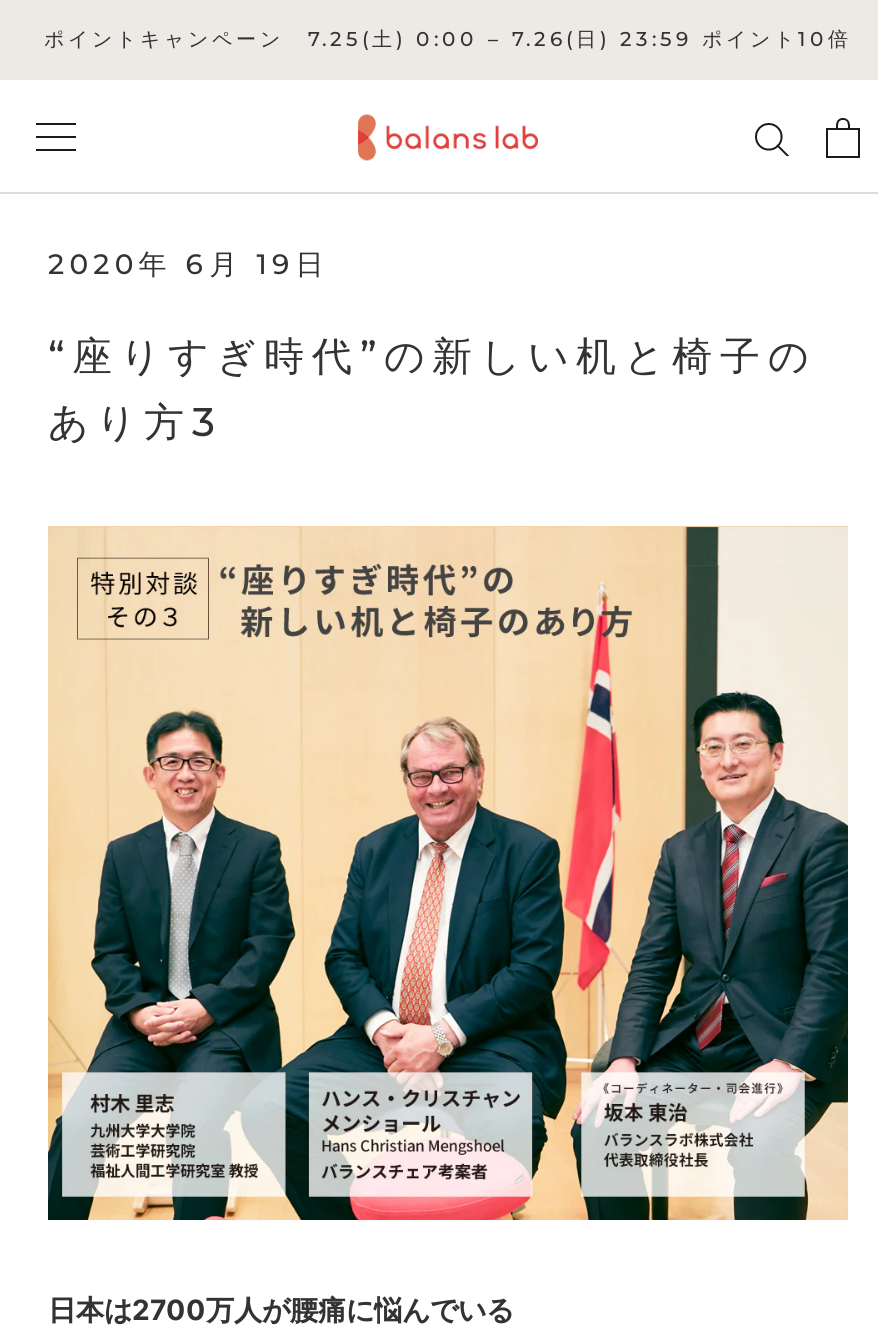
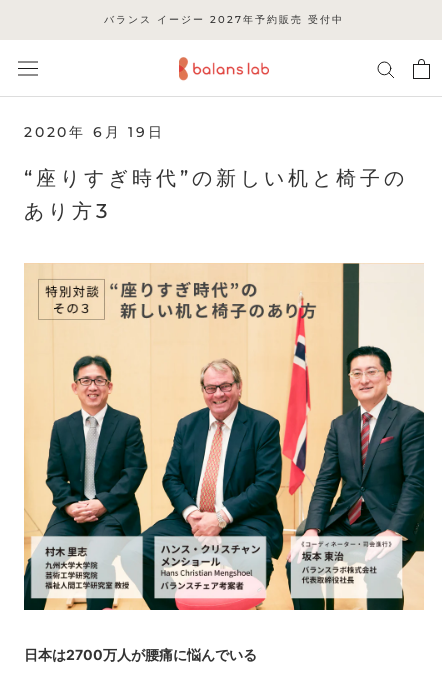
- ポイントキャンペーン 7.25(土) 0:00 – 7.26(日) 23:59 ポイント10倍
+ バランス イージー 2027年予約販売 受付中
